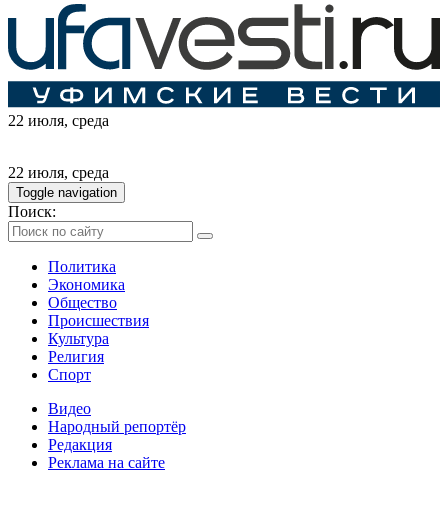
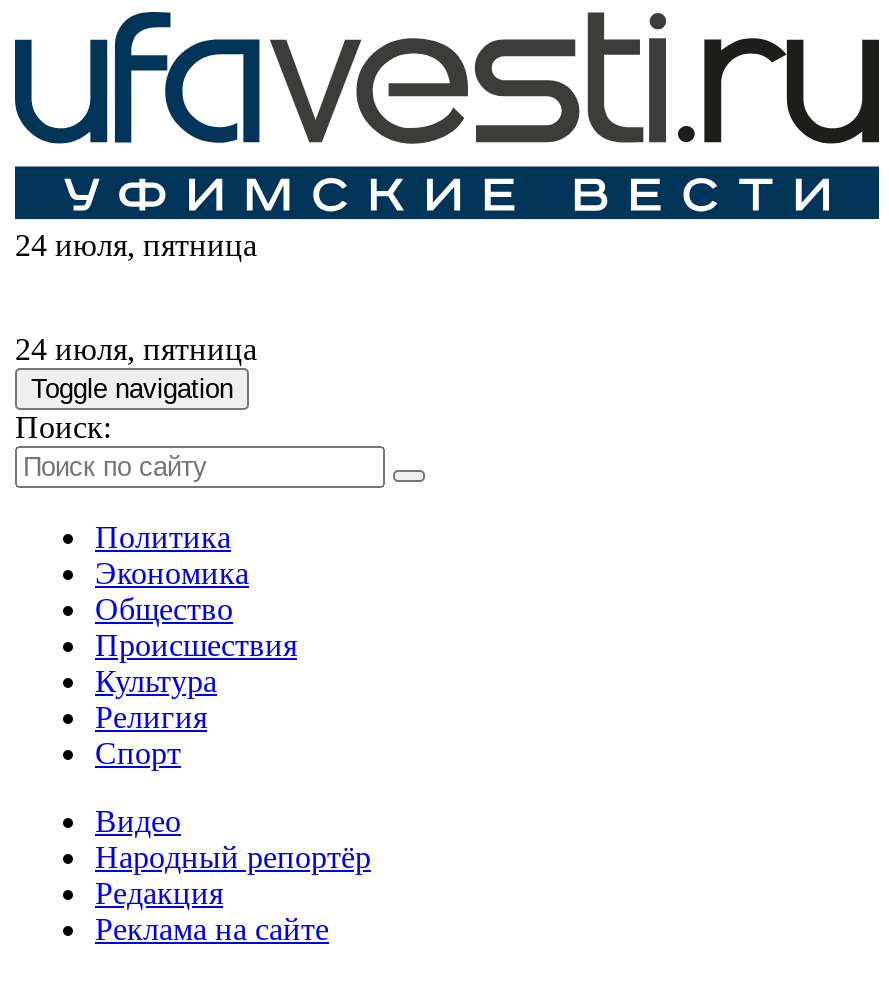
- 22 июля, среда
+ 24 июля, пятница

- 22 июля, среда
+ 24 июля, пятница
